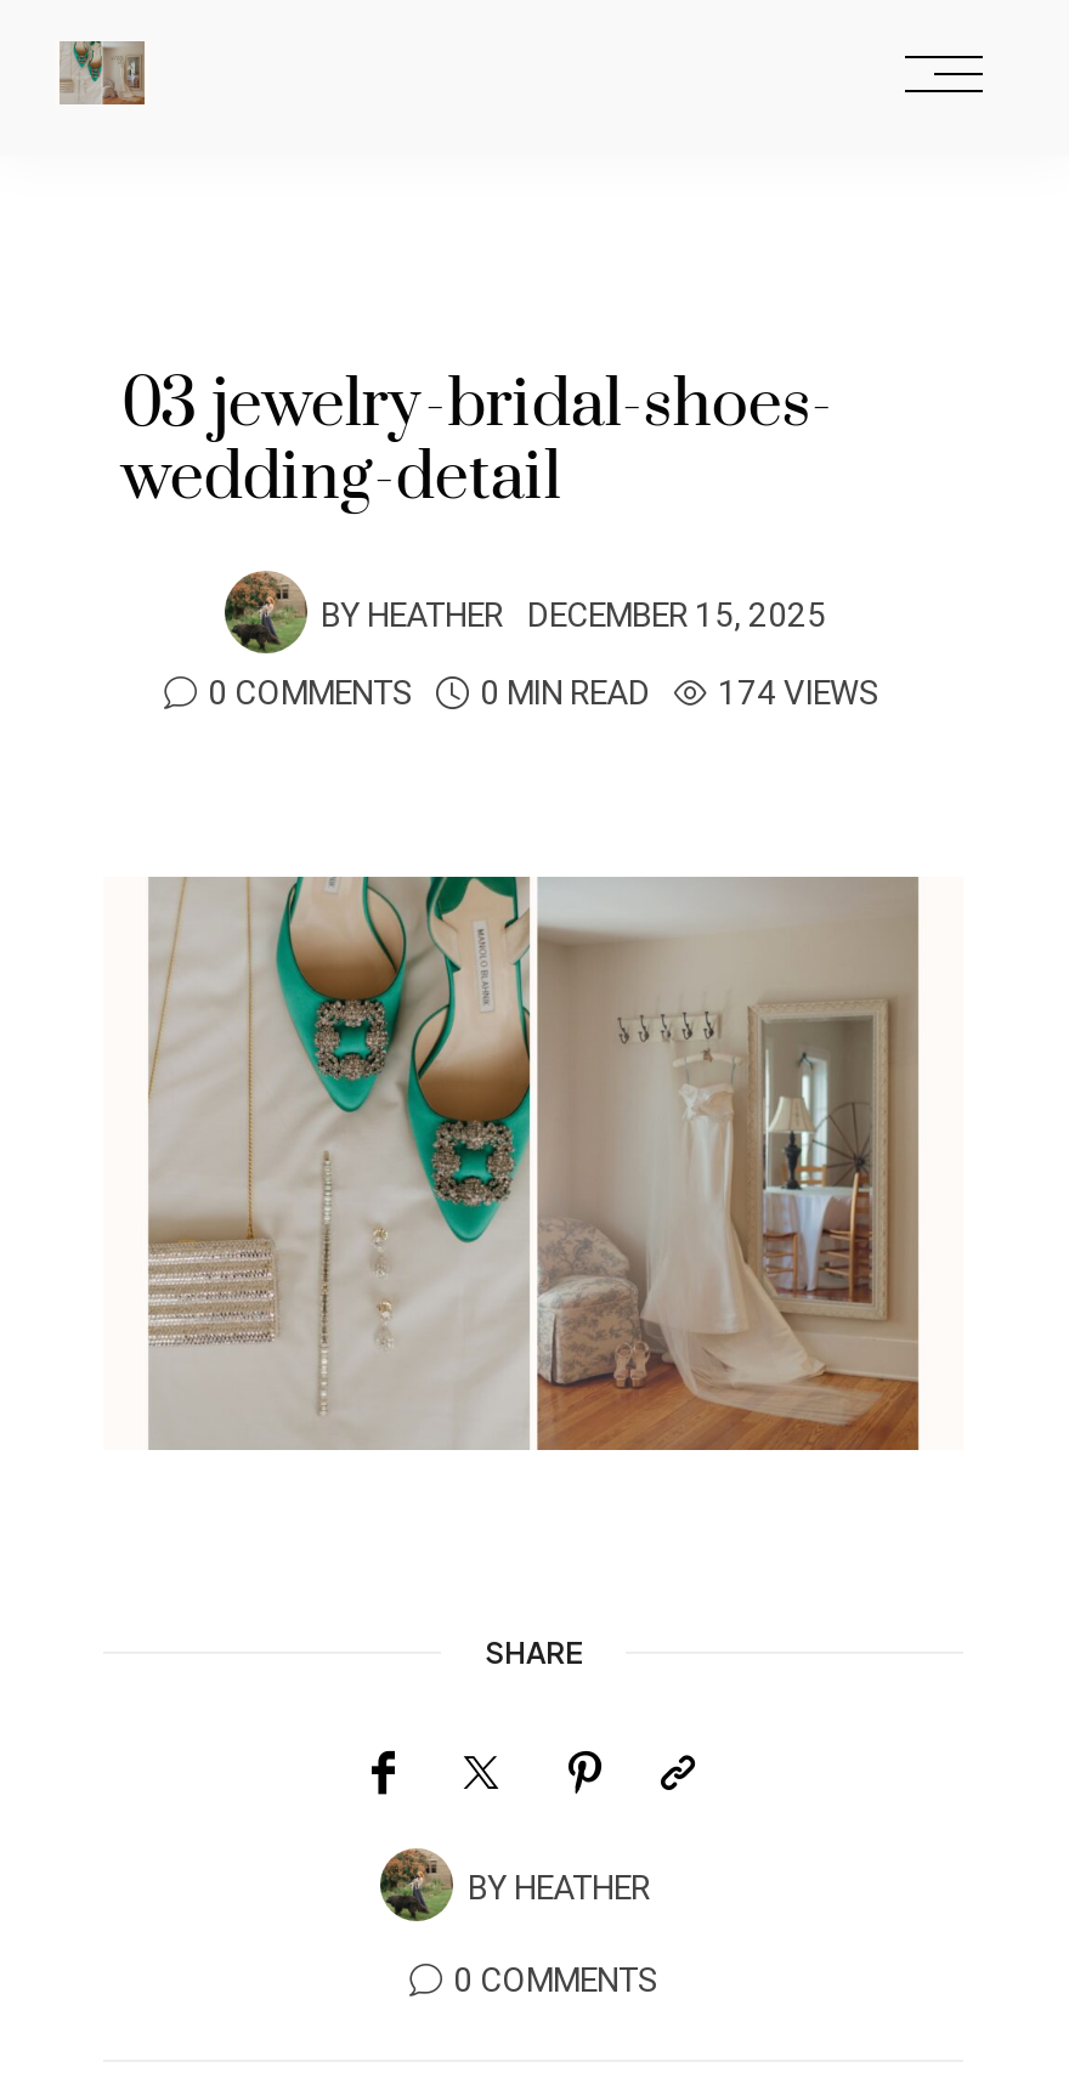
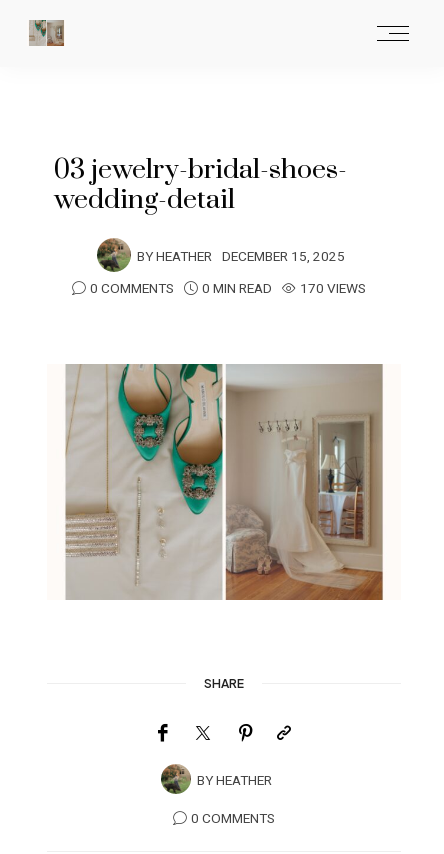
- 0 COMMENTS 0 MIN READ 174 VIEWS
+ 0 COMMENTS 0 MIN READ 170 VIEWS
